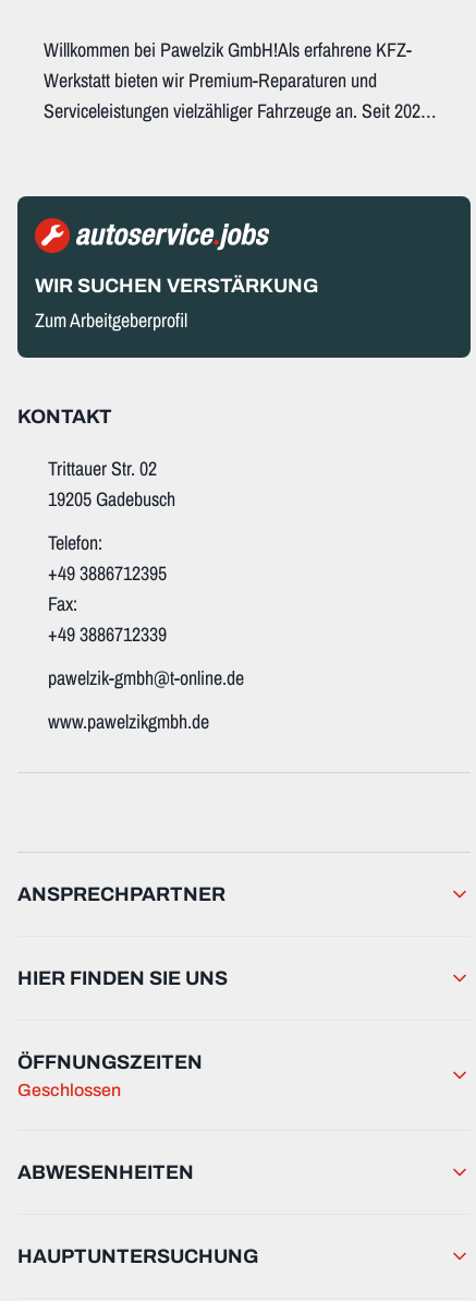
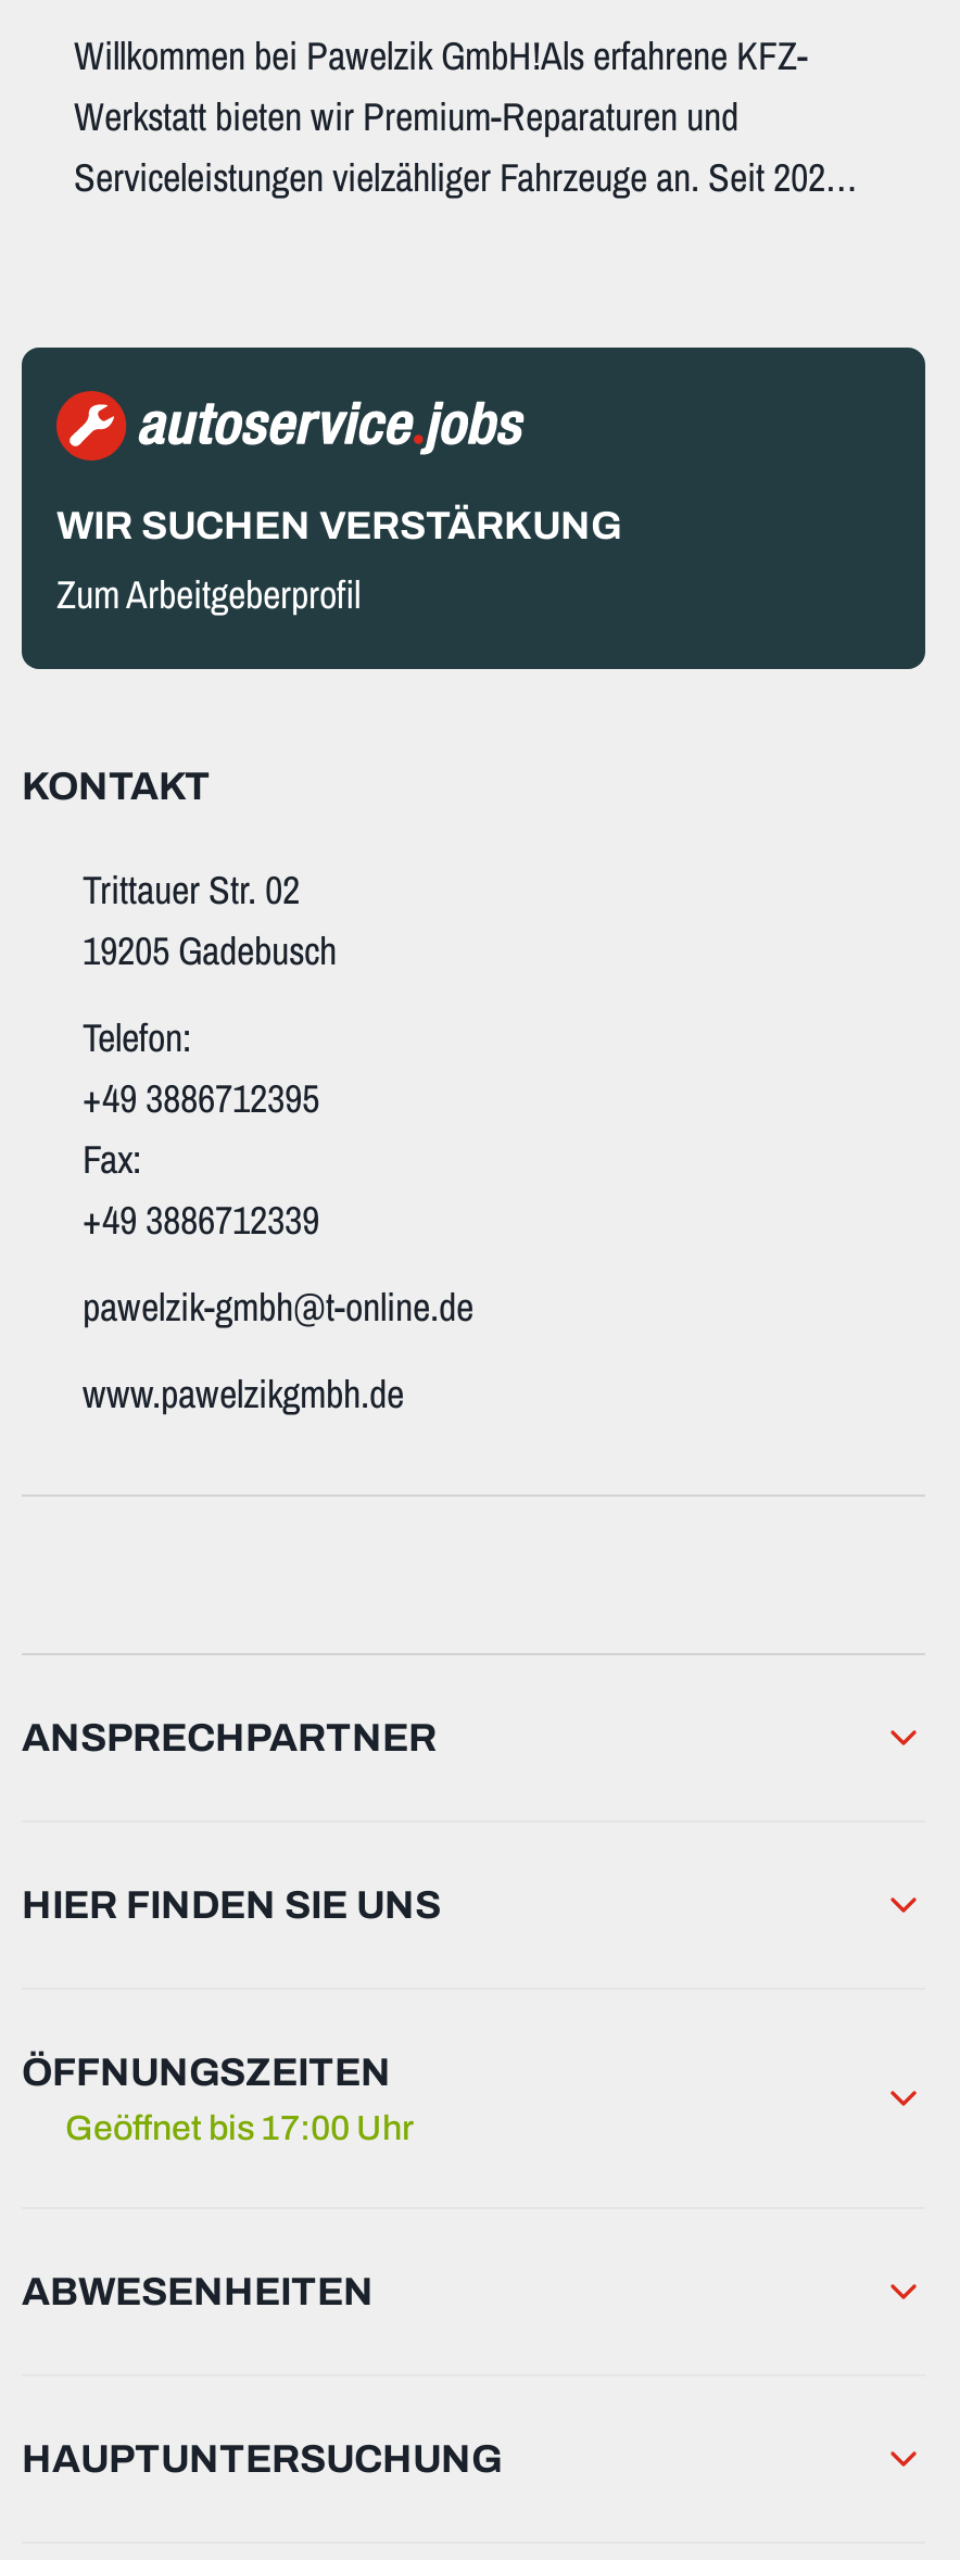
- Geschlossen
+ Geöffnet bis 17:00 Uhr
